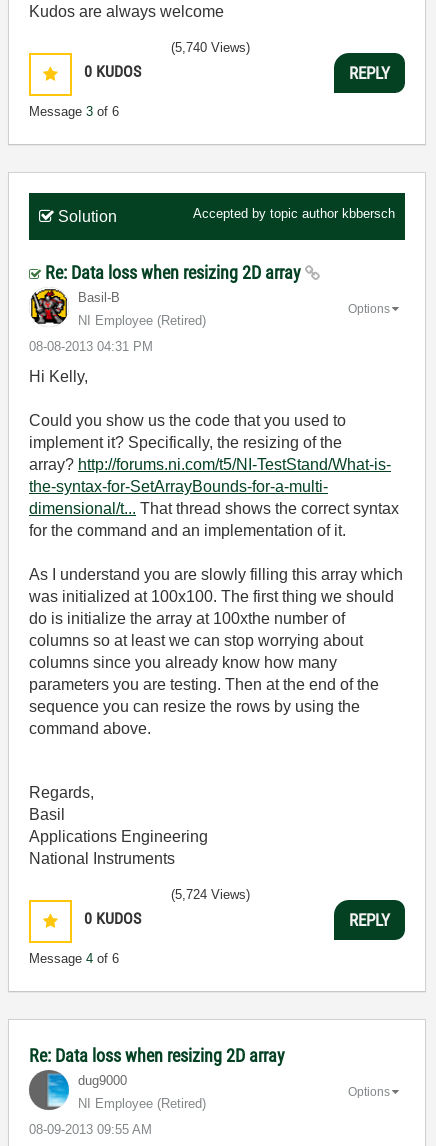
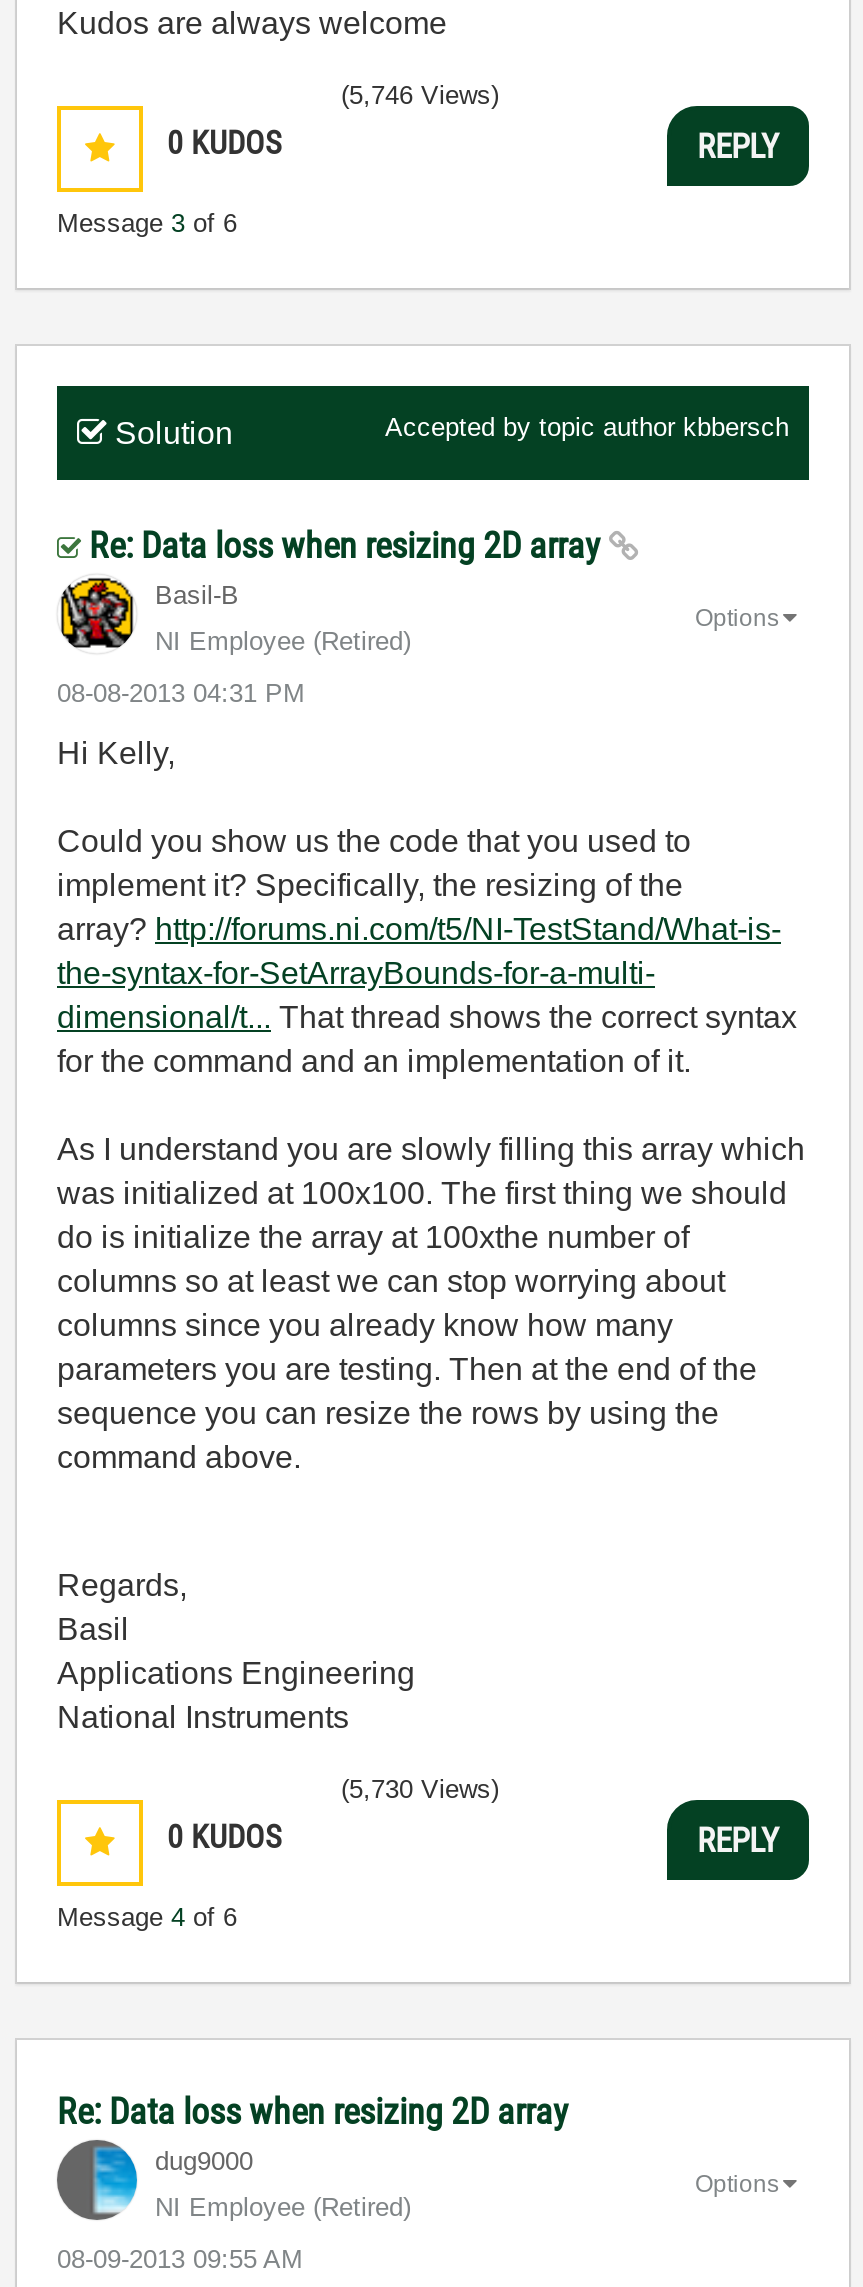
- (5,740 Views)
+ (5,746 Views)

- (5,724 Views)
+ (5,730 Views)
